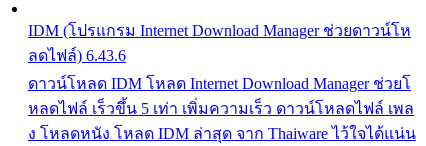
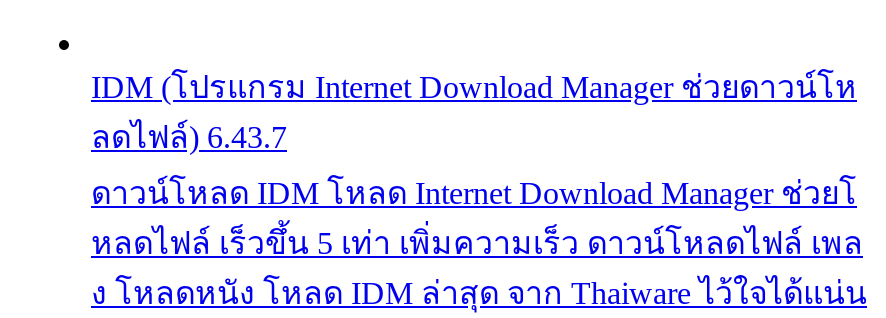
- ลดไฟล์) 6.43.6
+ ลดไฟล์) 6.43.7
